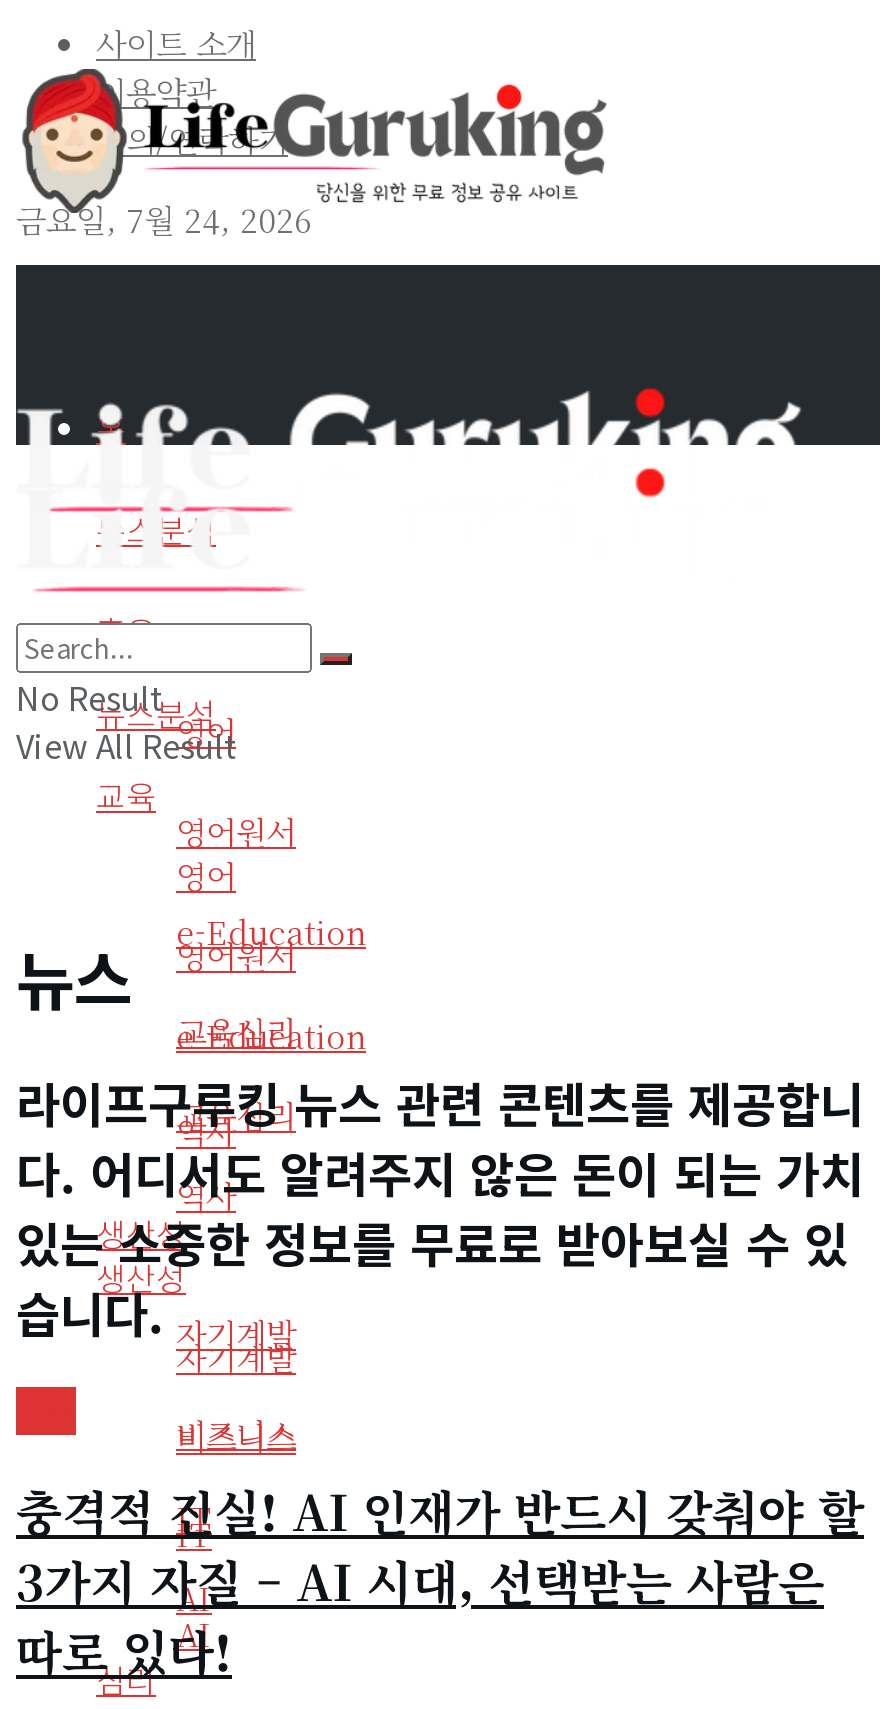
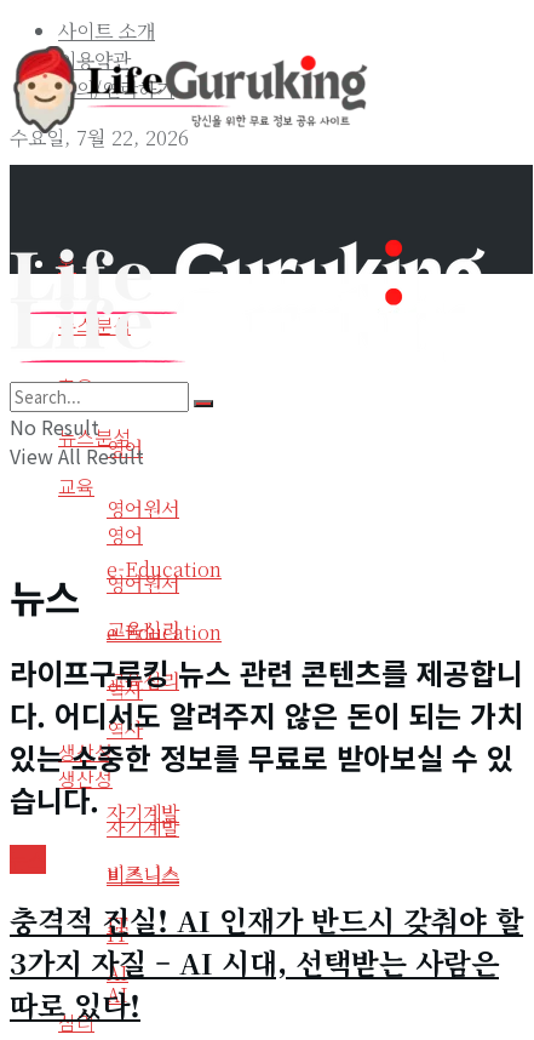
- 금요일, 7월 24, 2026
+ 수요일, 7월 22, 2026
